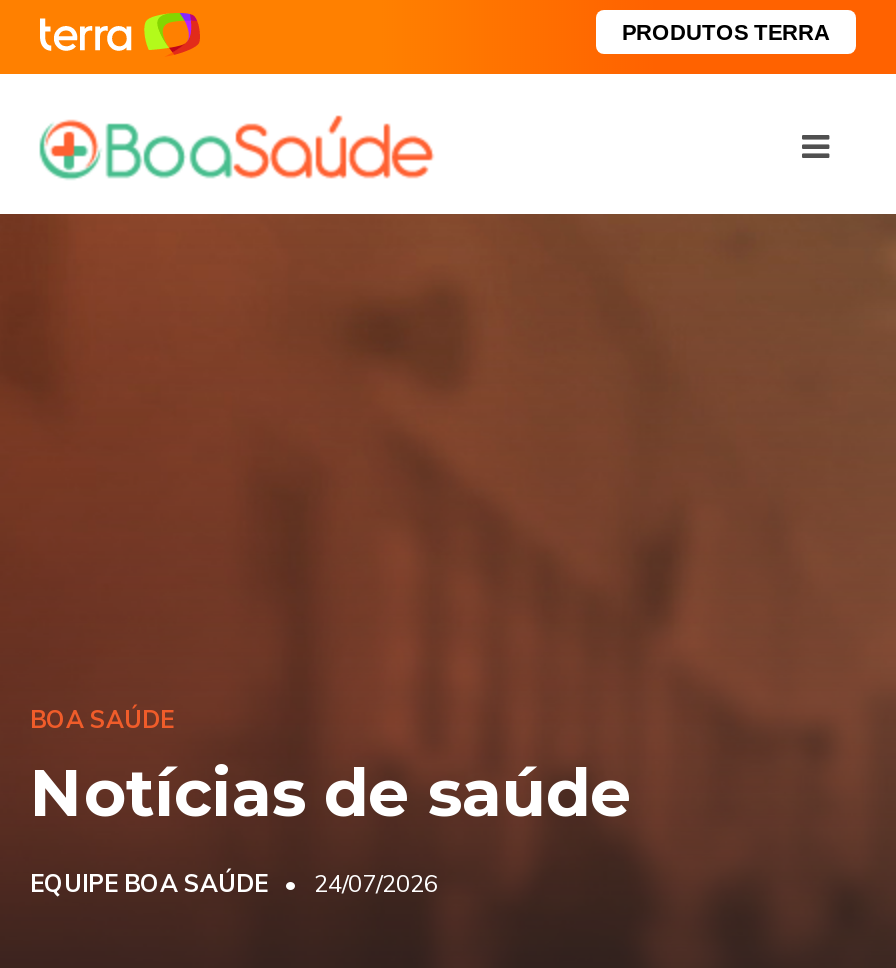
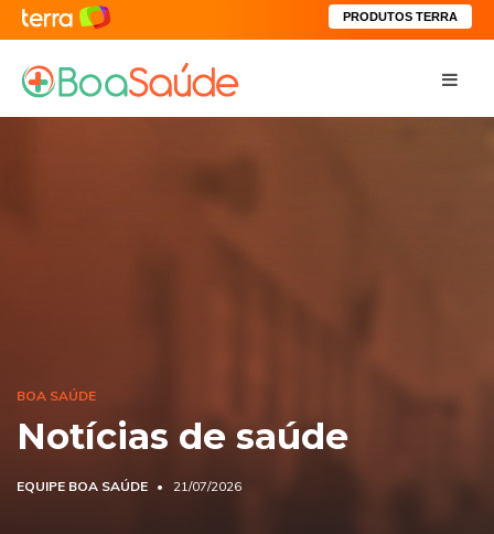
- EQUIPE BOA SAÚDE 24/07/2026
+ EQUIPE BOA SAÚDE 21/07/2026
